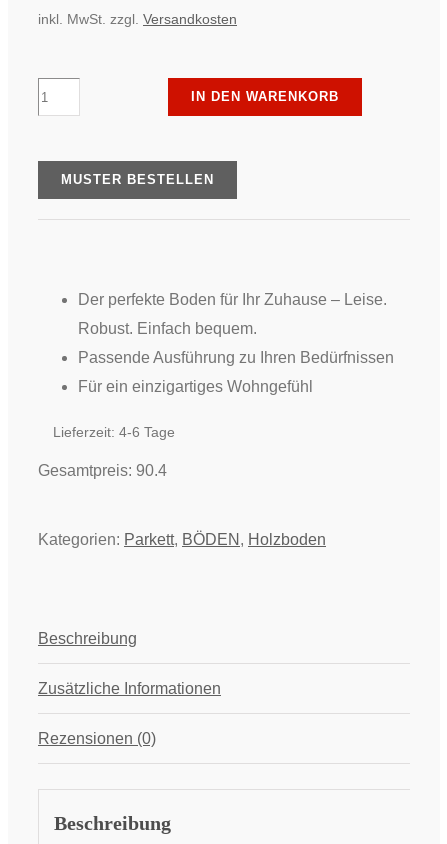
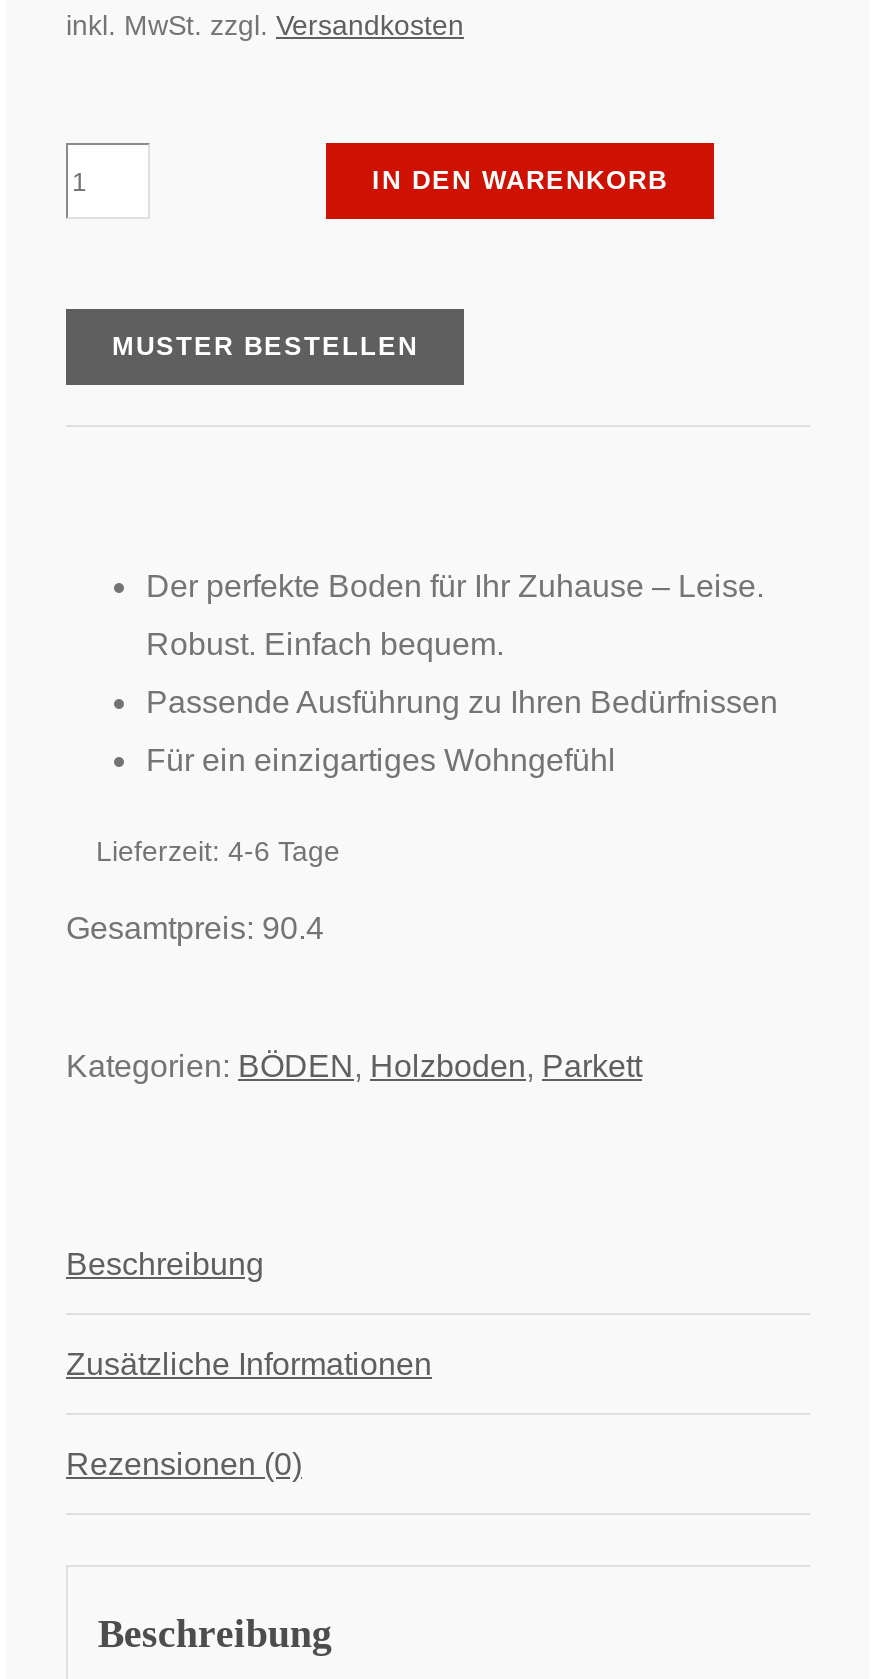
- Kategorien: Parkett, BÖDEN, Holzboden
+ Kategorien: BÖDEN, Holzboden, Parkett
